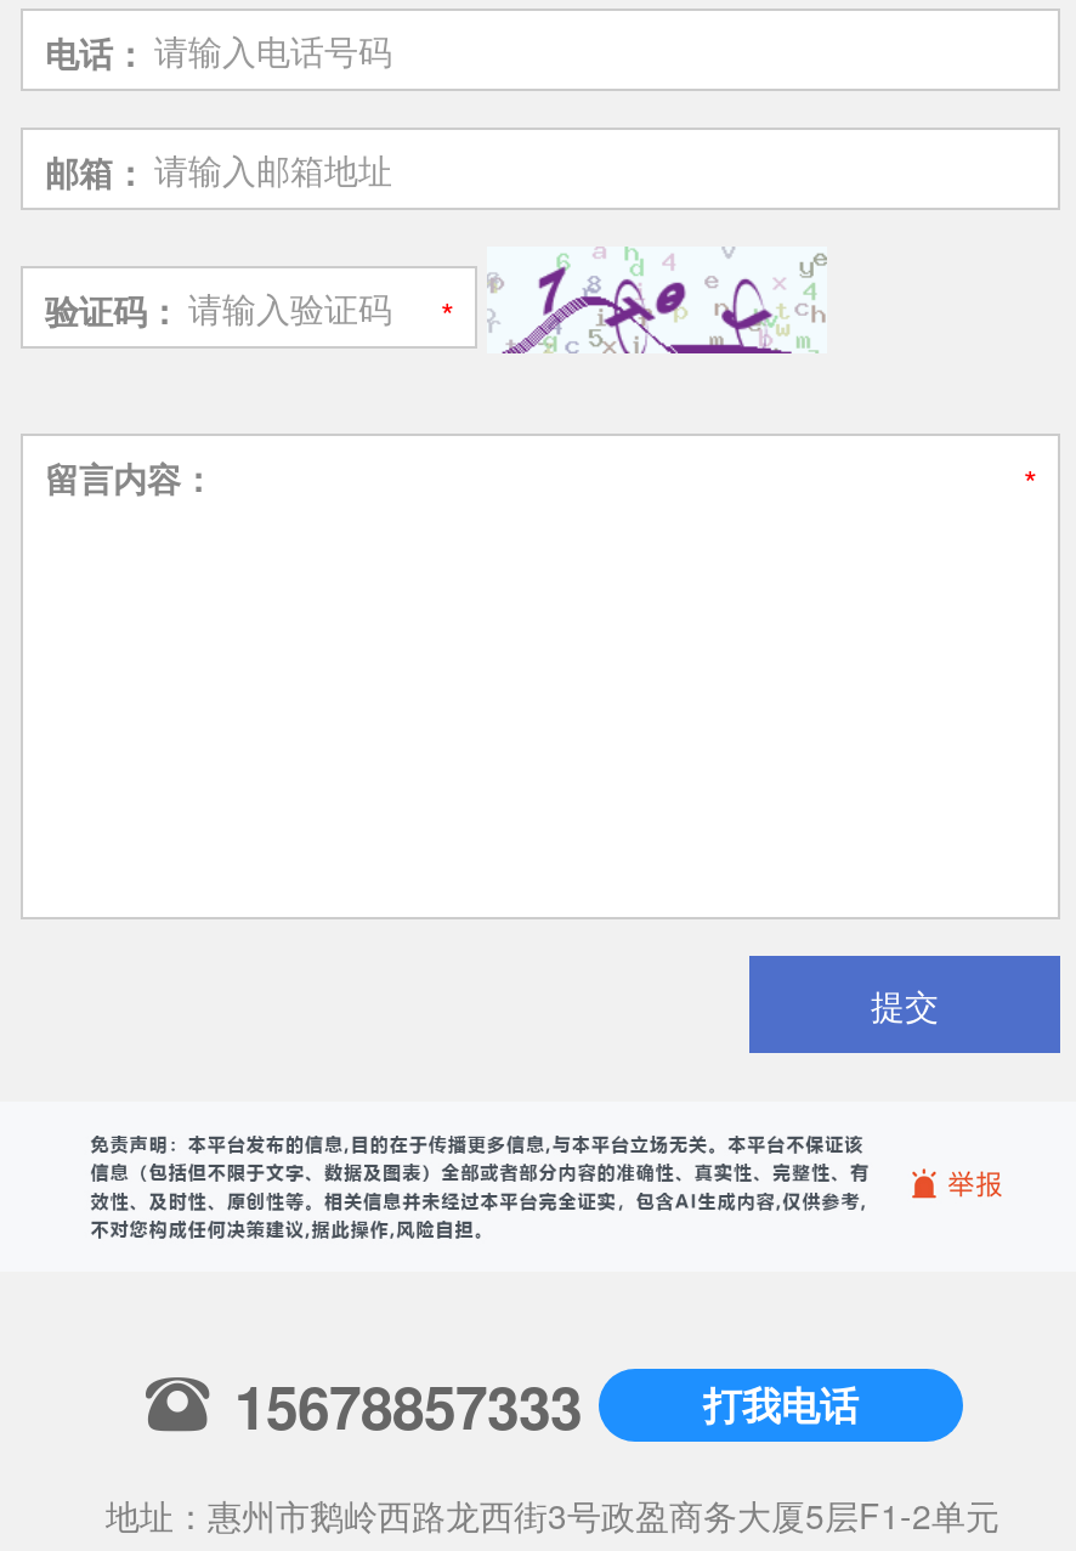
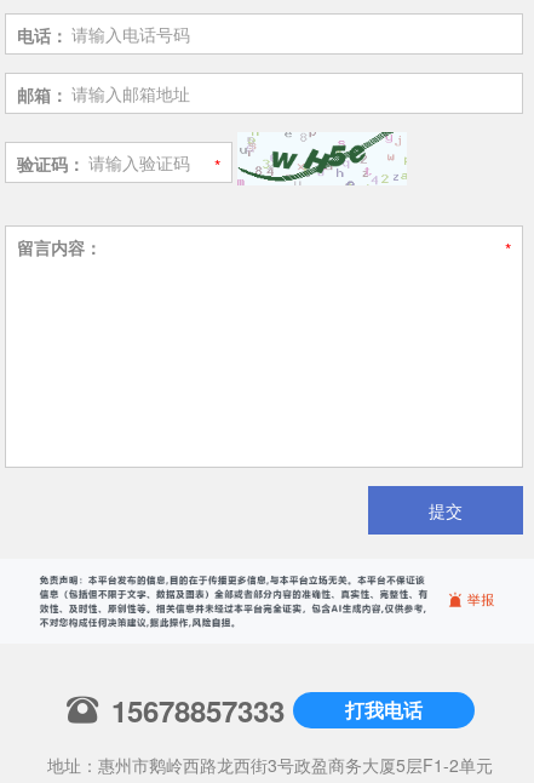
- [image]
+ [image]
